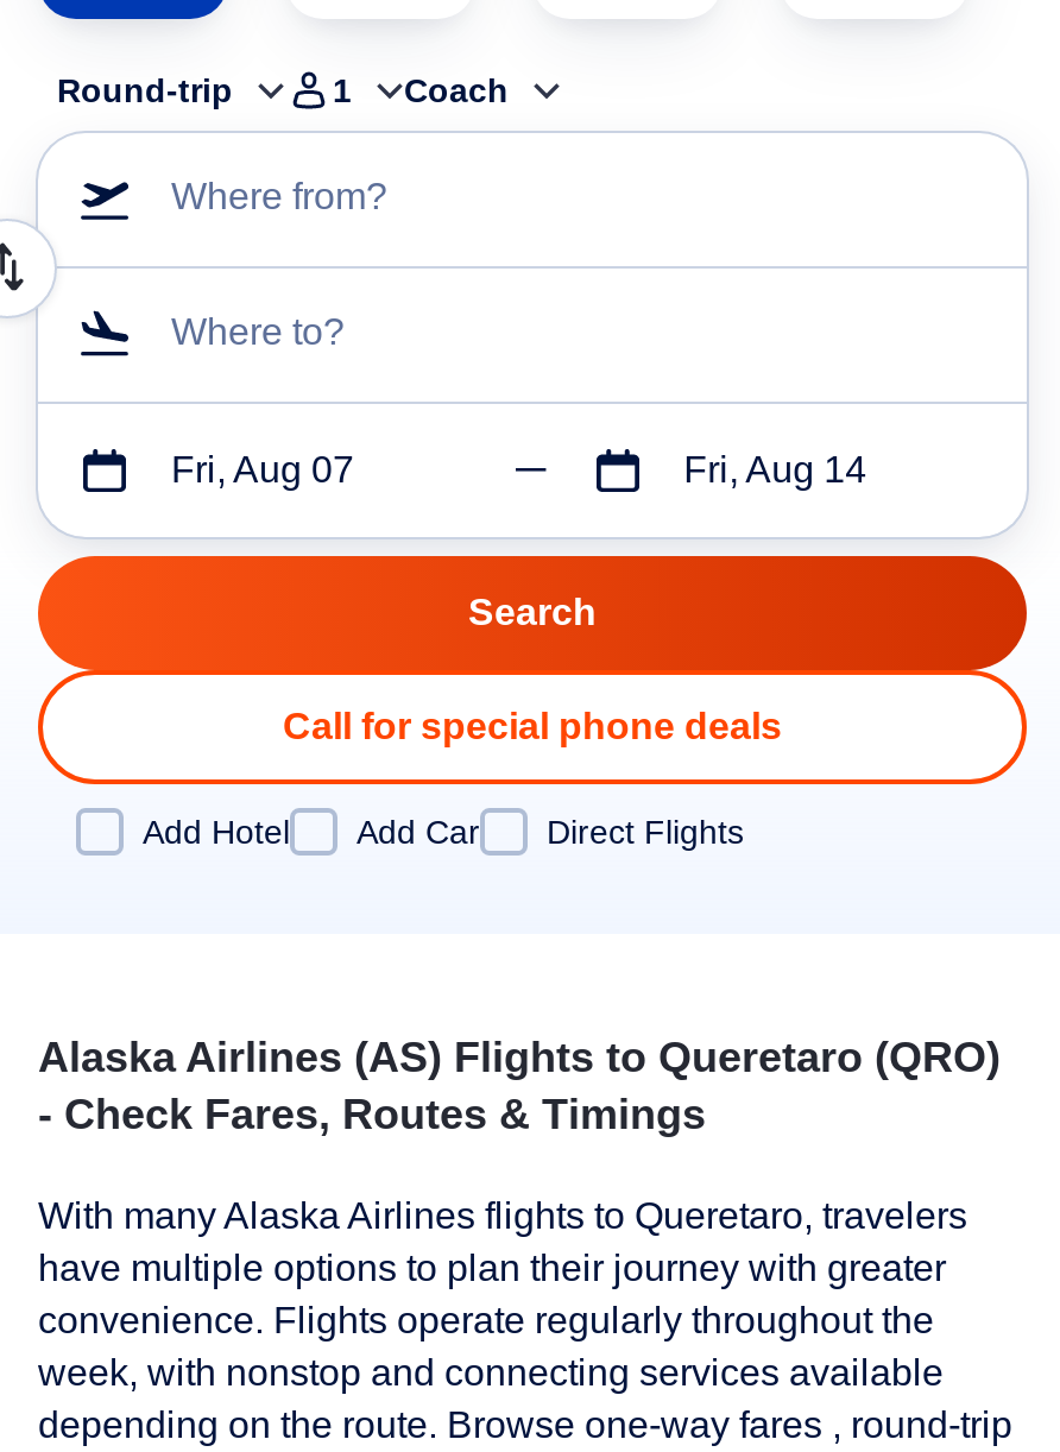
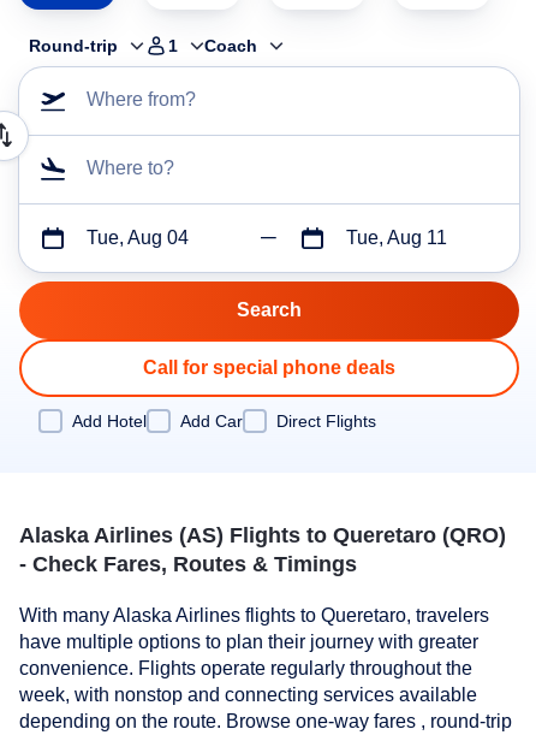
- Fri, Aug 07
+ Tue, Aug 04

- Fri, Aug 14
+ Tue, Aug 11
